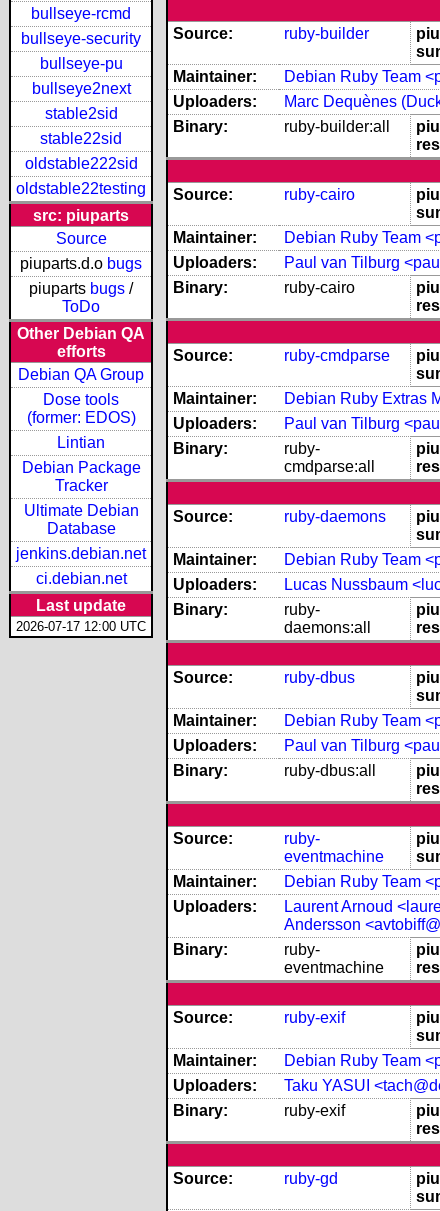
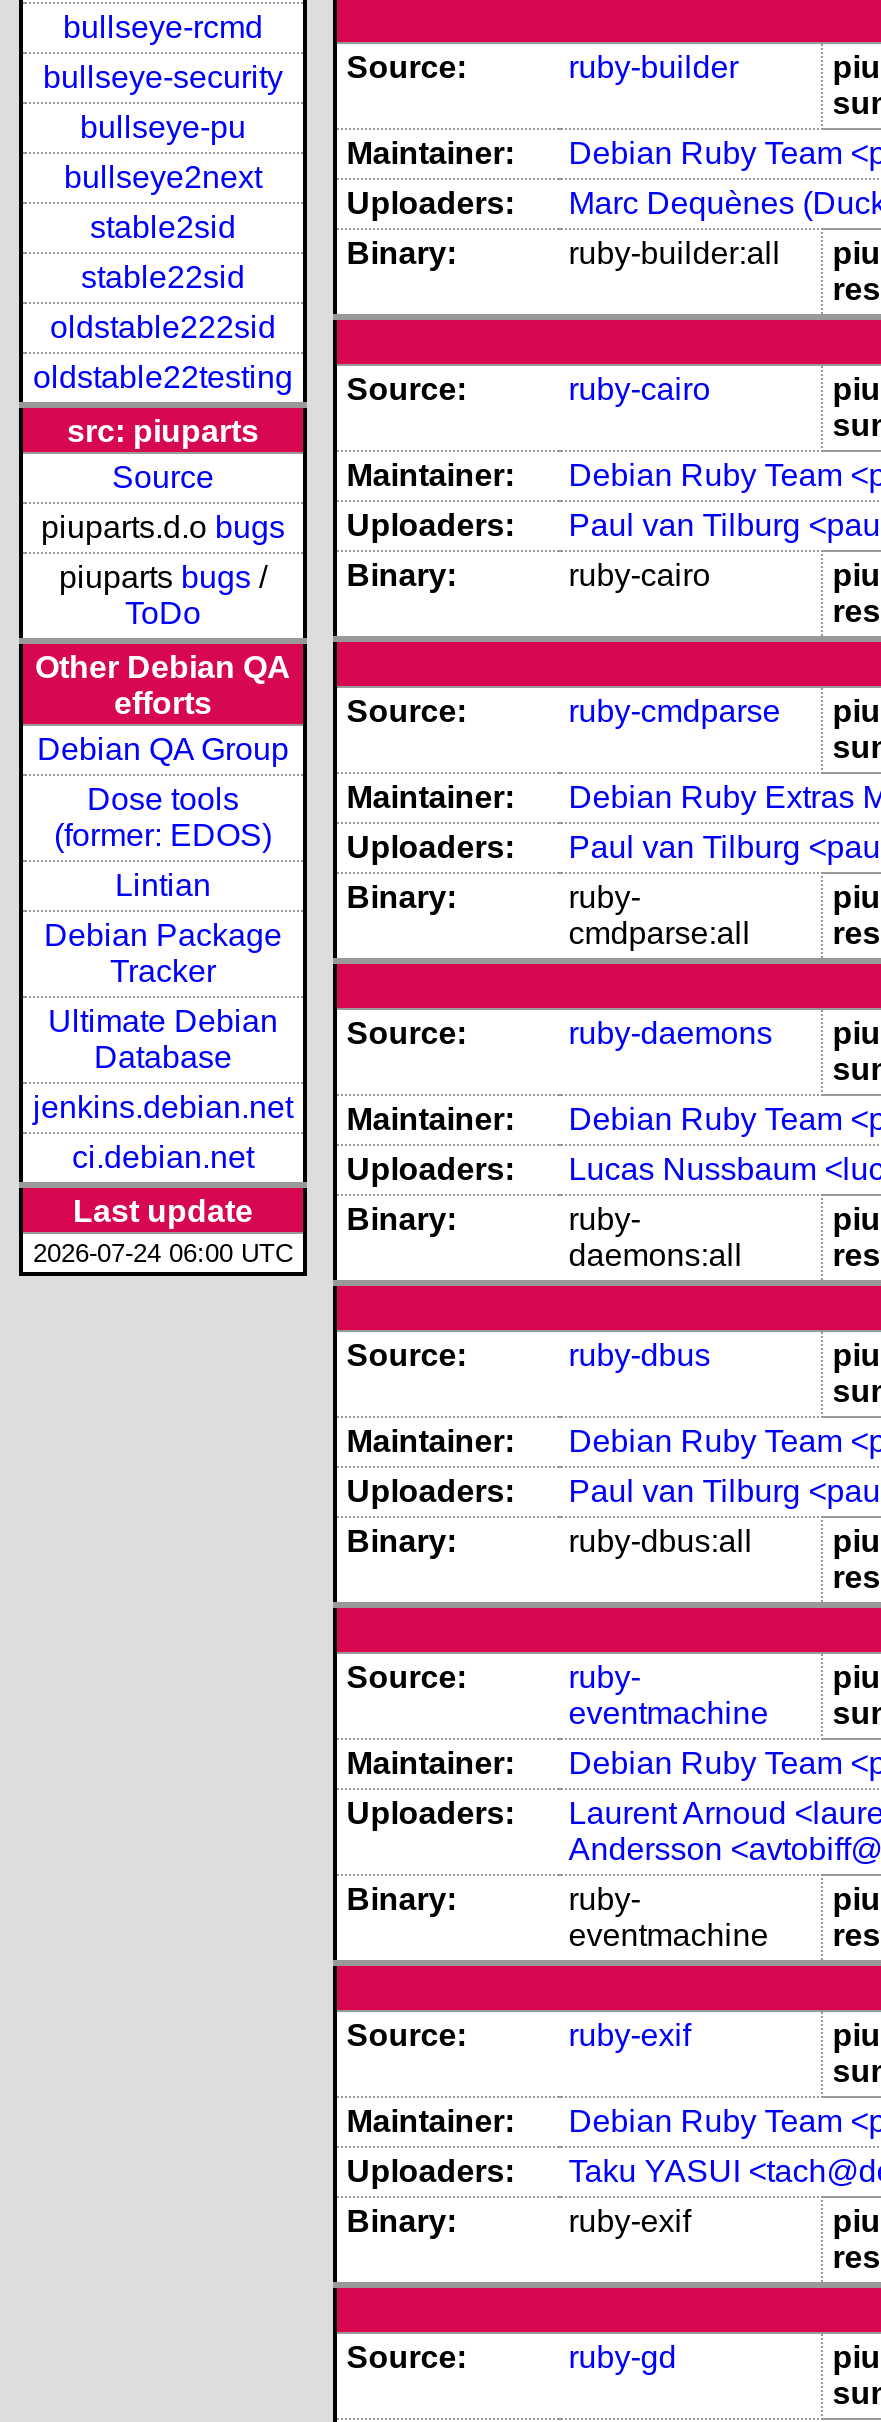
- 2026-07-17 12:00 UTC
+ 2026-07-24 06:00 UTC
